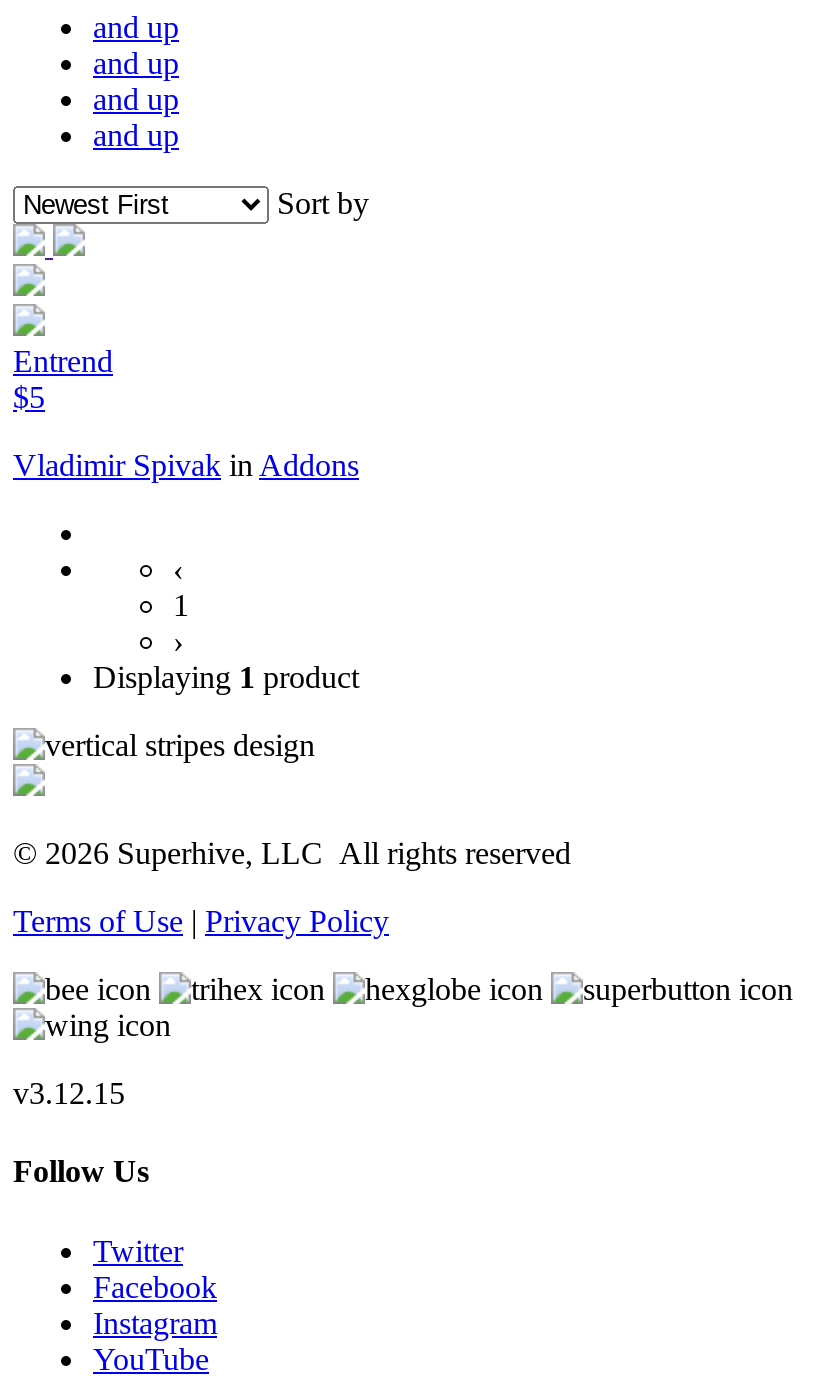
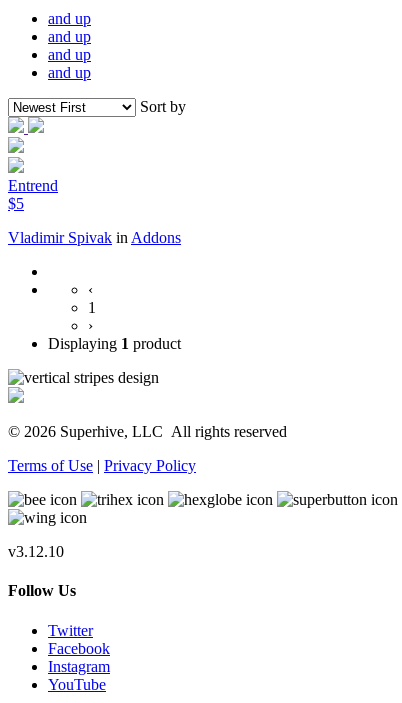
- v3.12.15
+ v3.12.10
